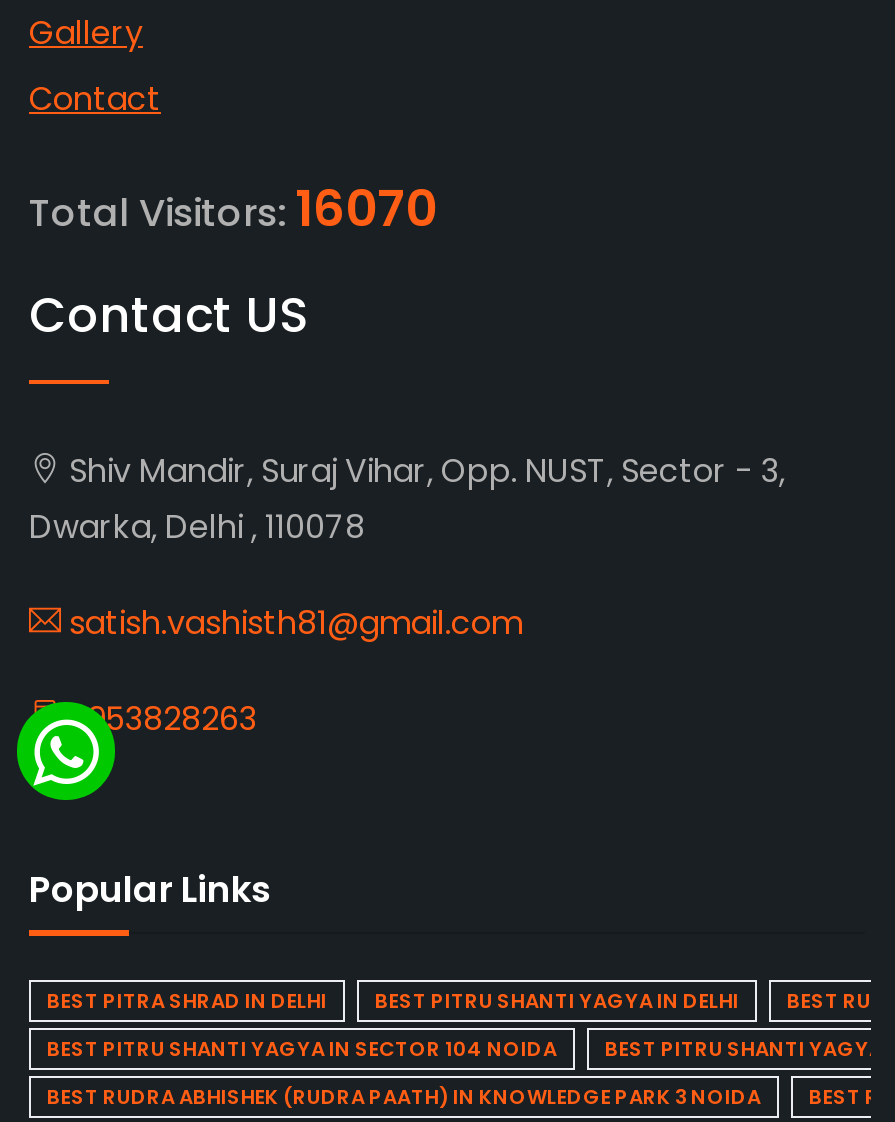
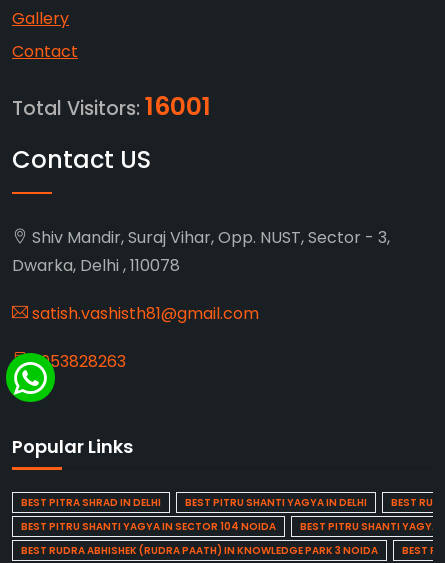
- Total Visitors: 16070
+ Total Visitors: 16001
